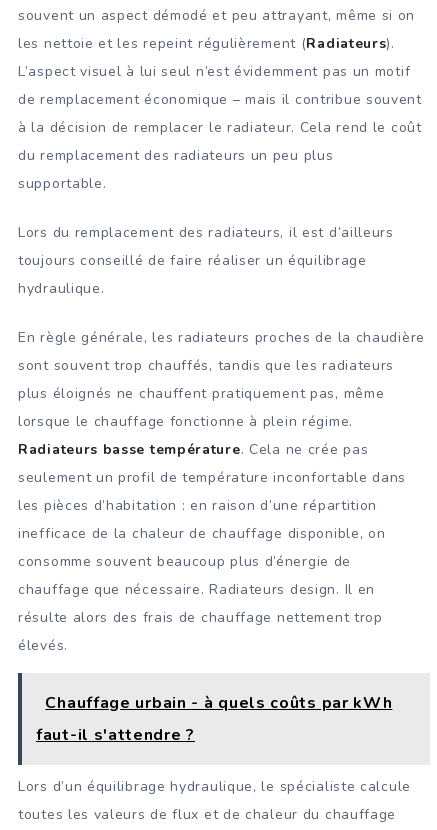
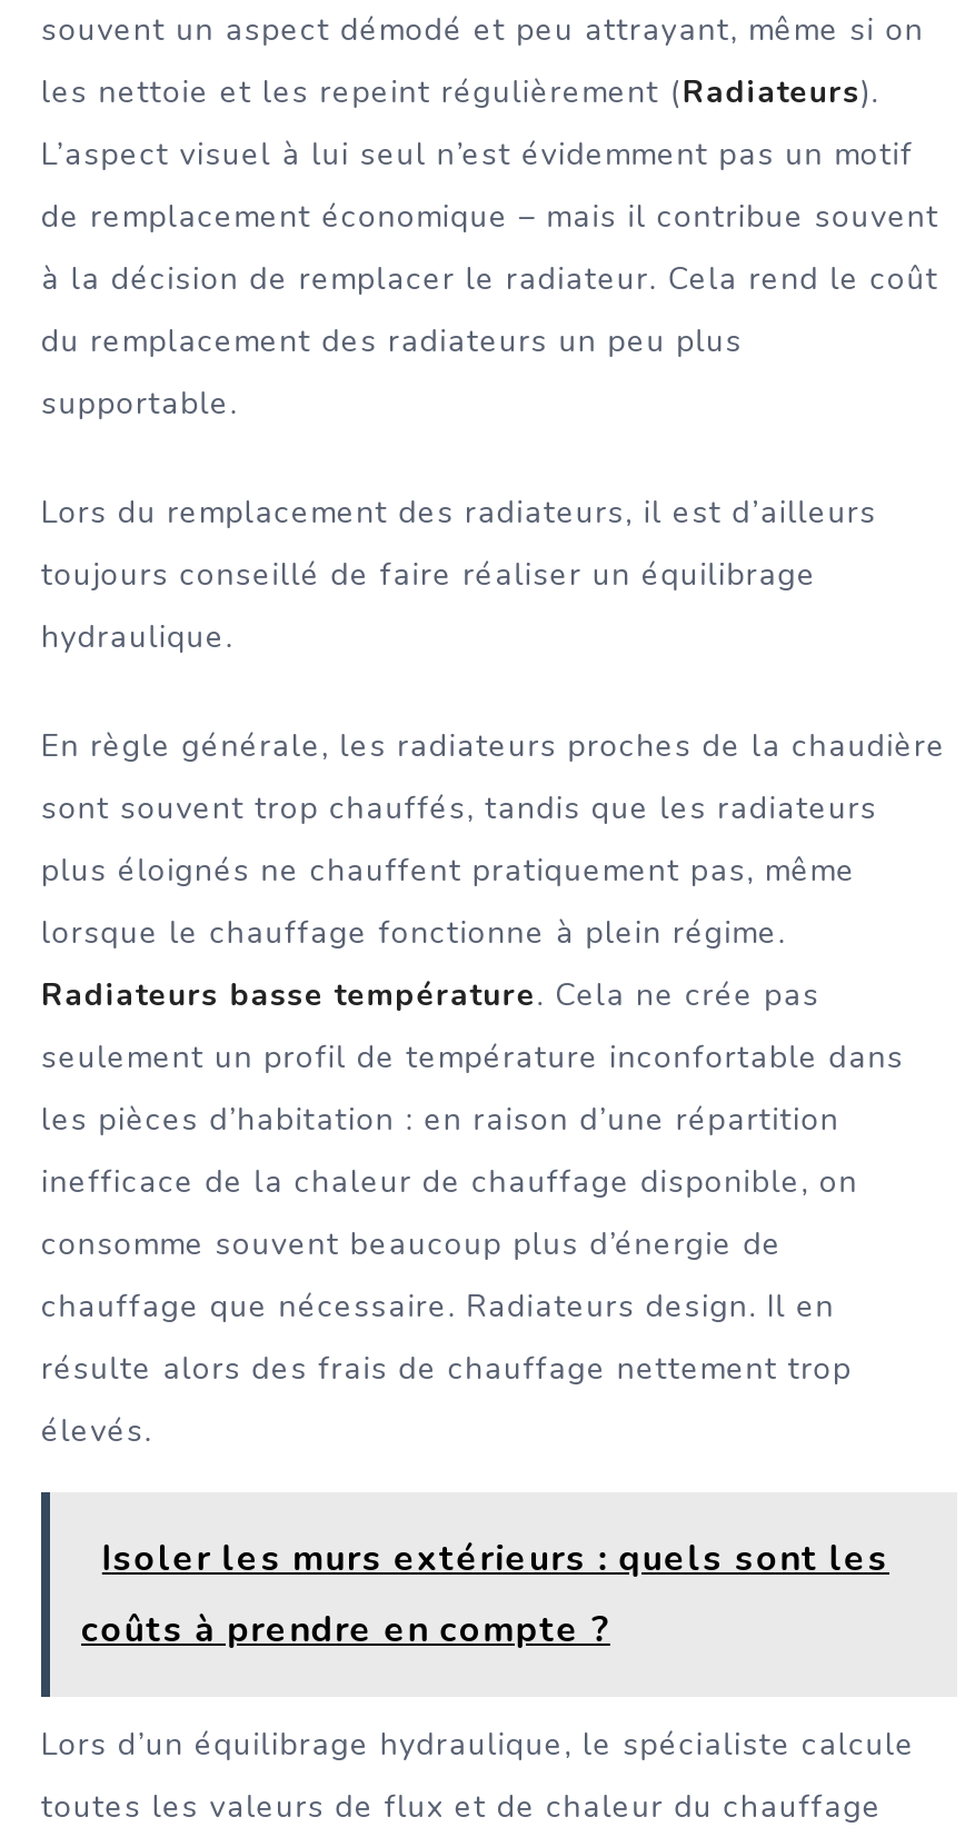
- Chauffage urbain - à quels coûts par kWh
+ Isoler les murs extérieurs : quels sont les

- faut-il s'attendre ?
+ coûts à prendre en compte ?
